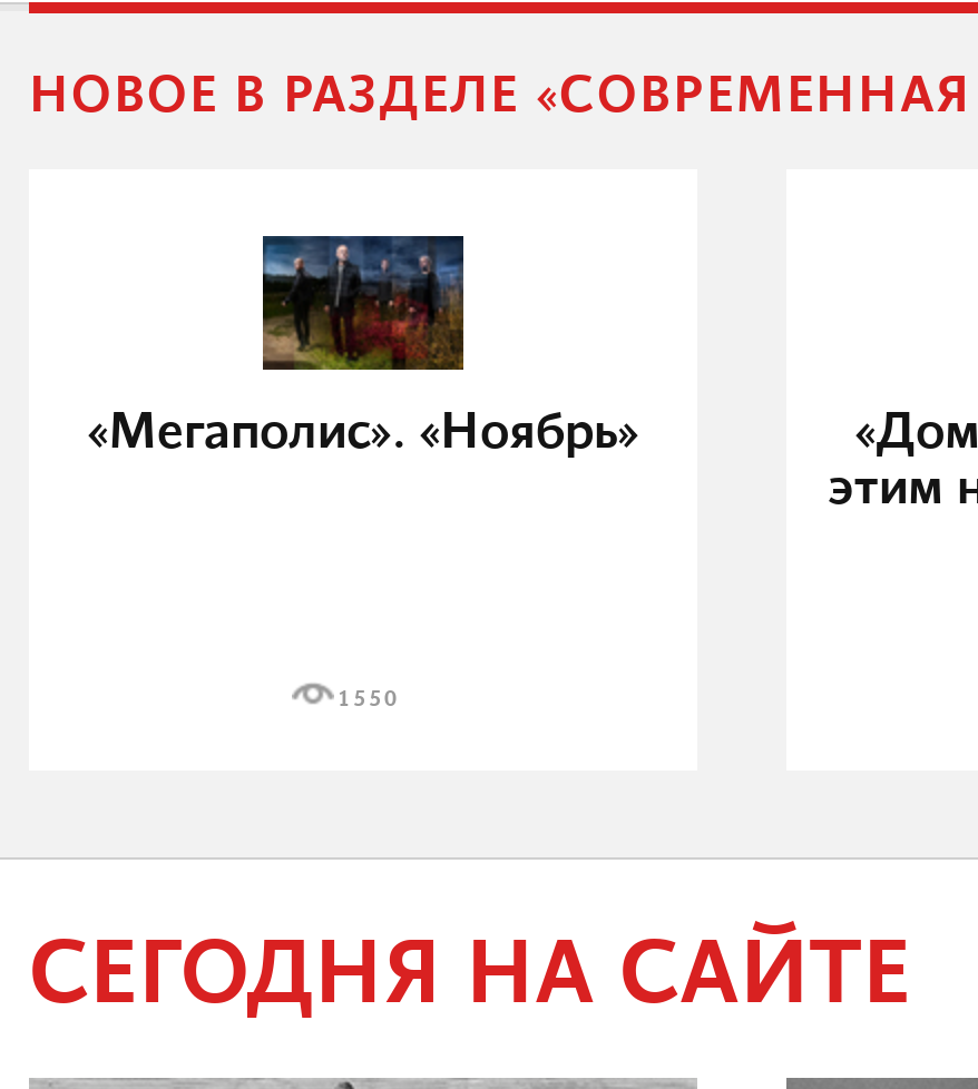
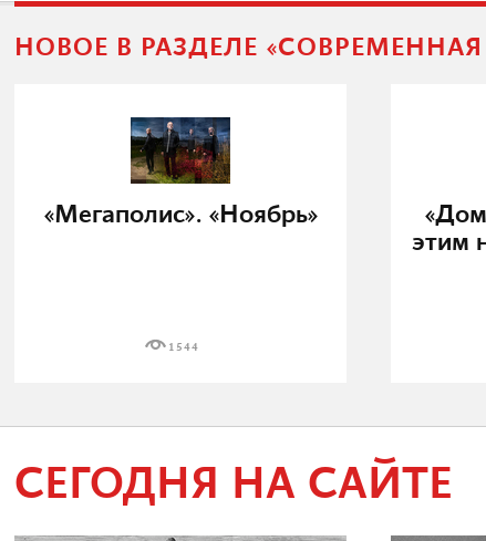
- 1550
+ 1544
